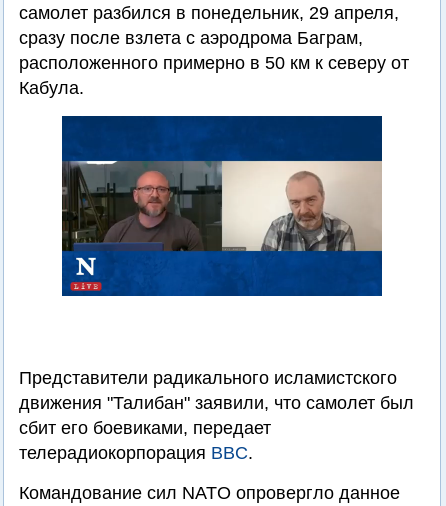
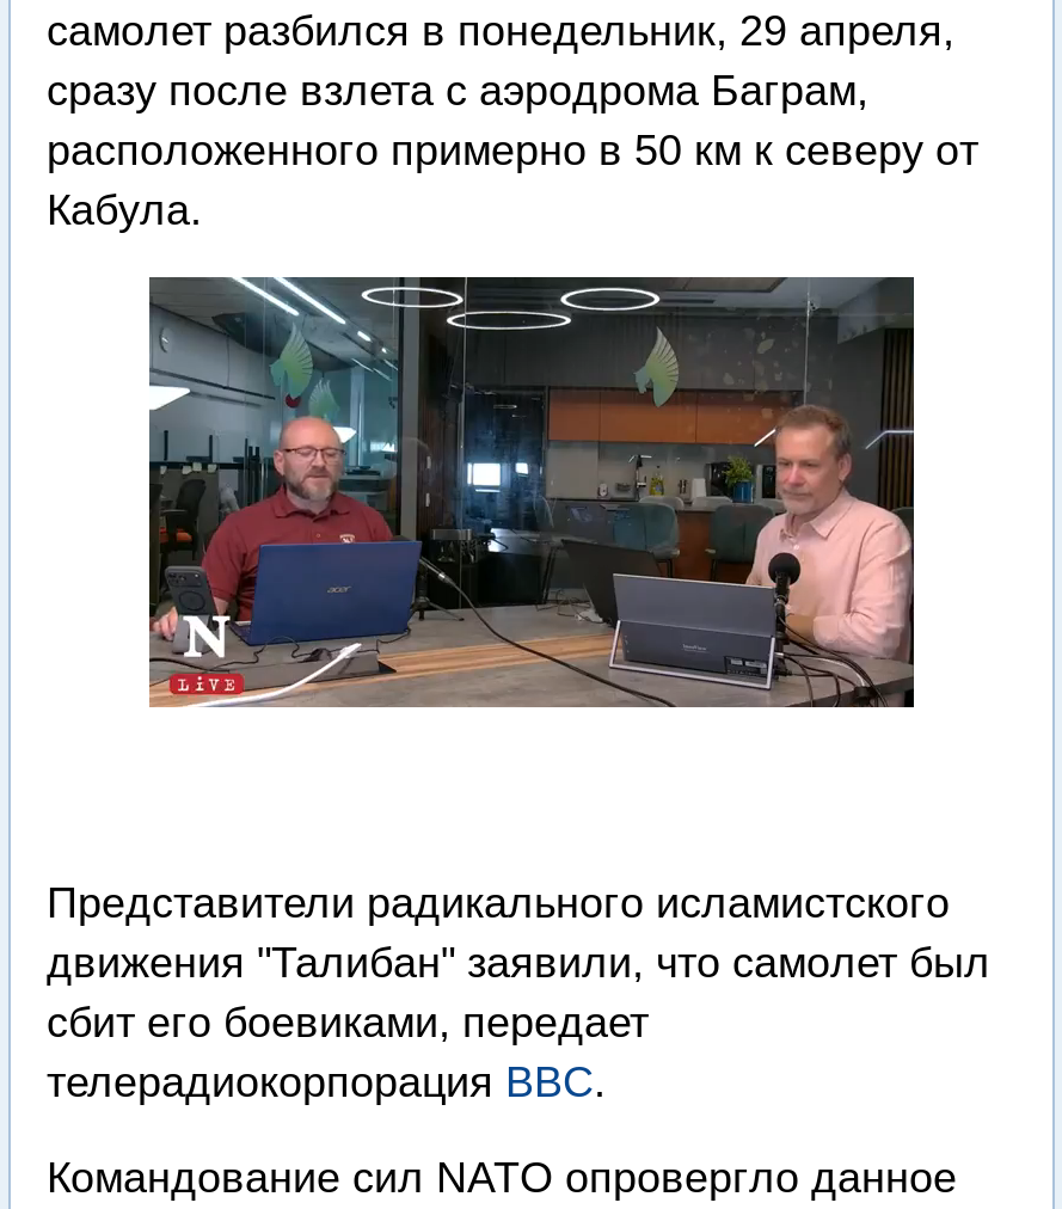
- [image]
+ [image]
